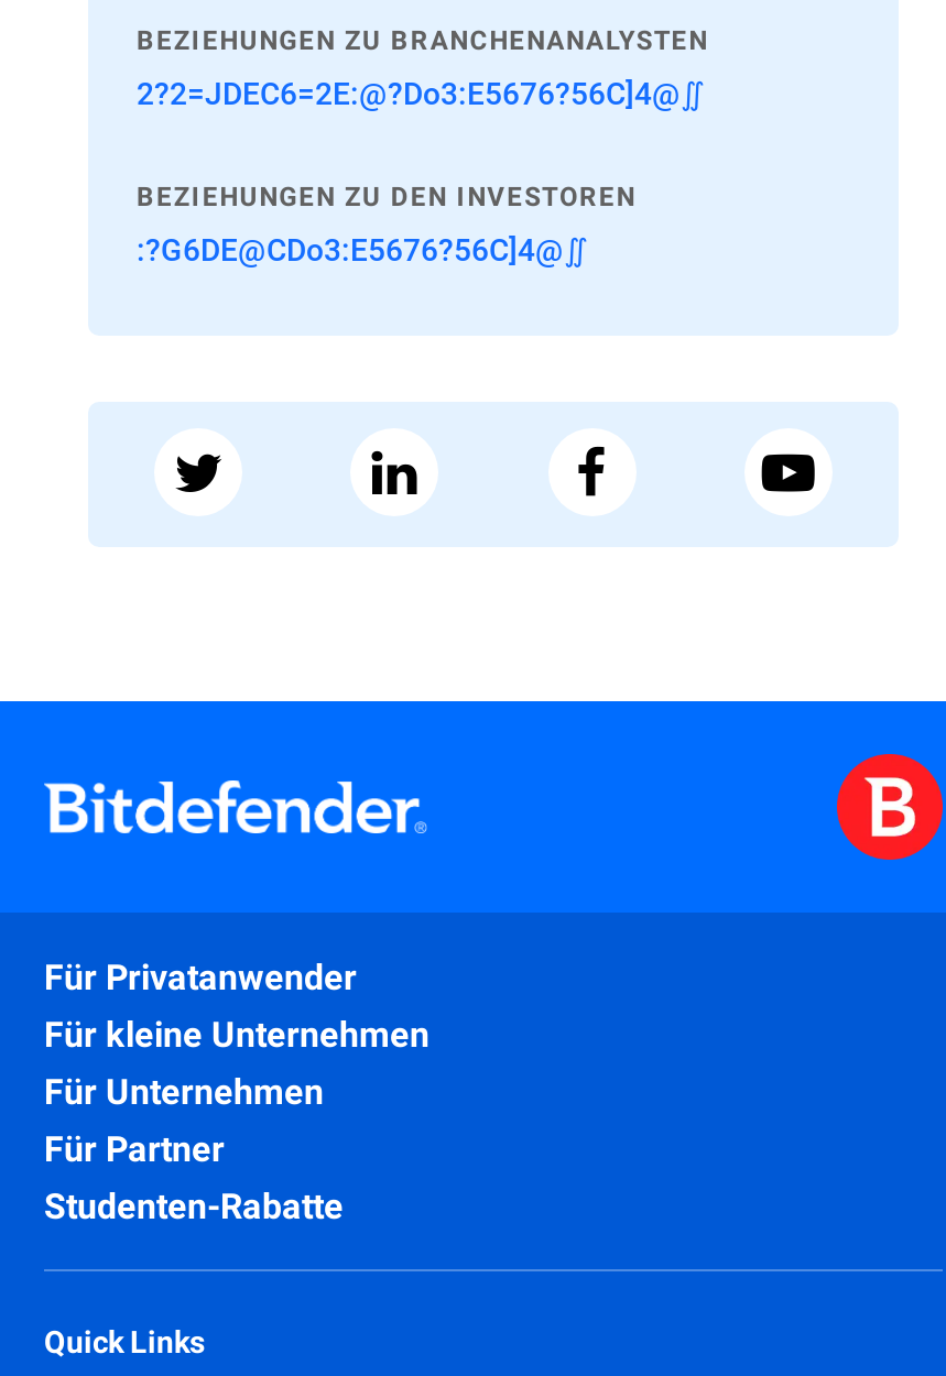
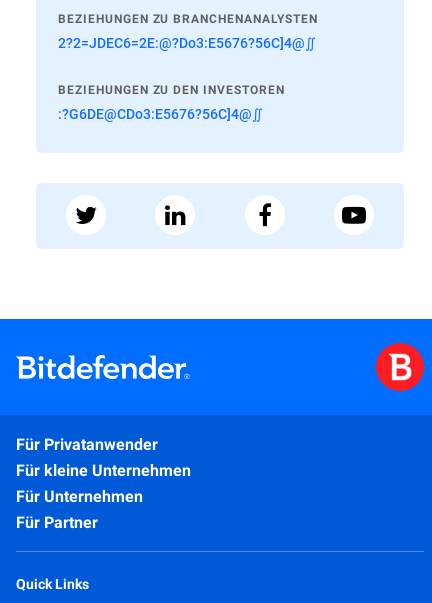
- Studenten-Rabatte
